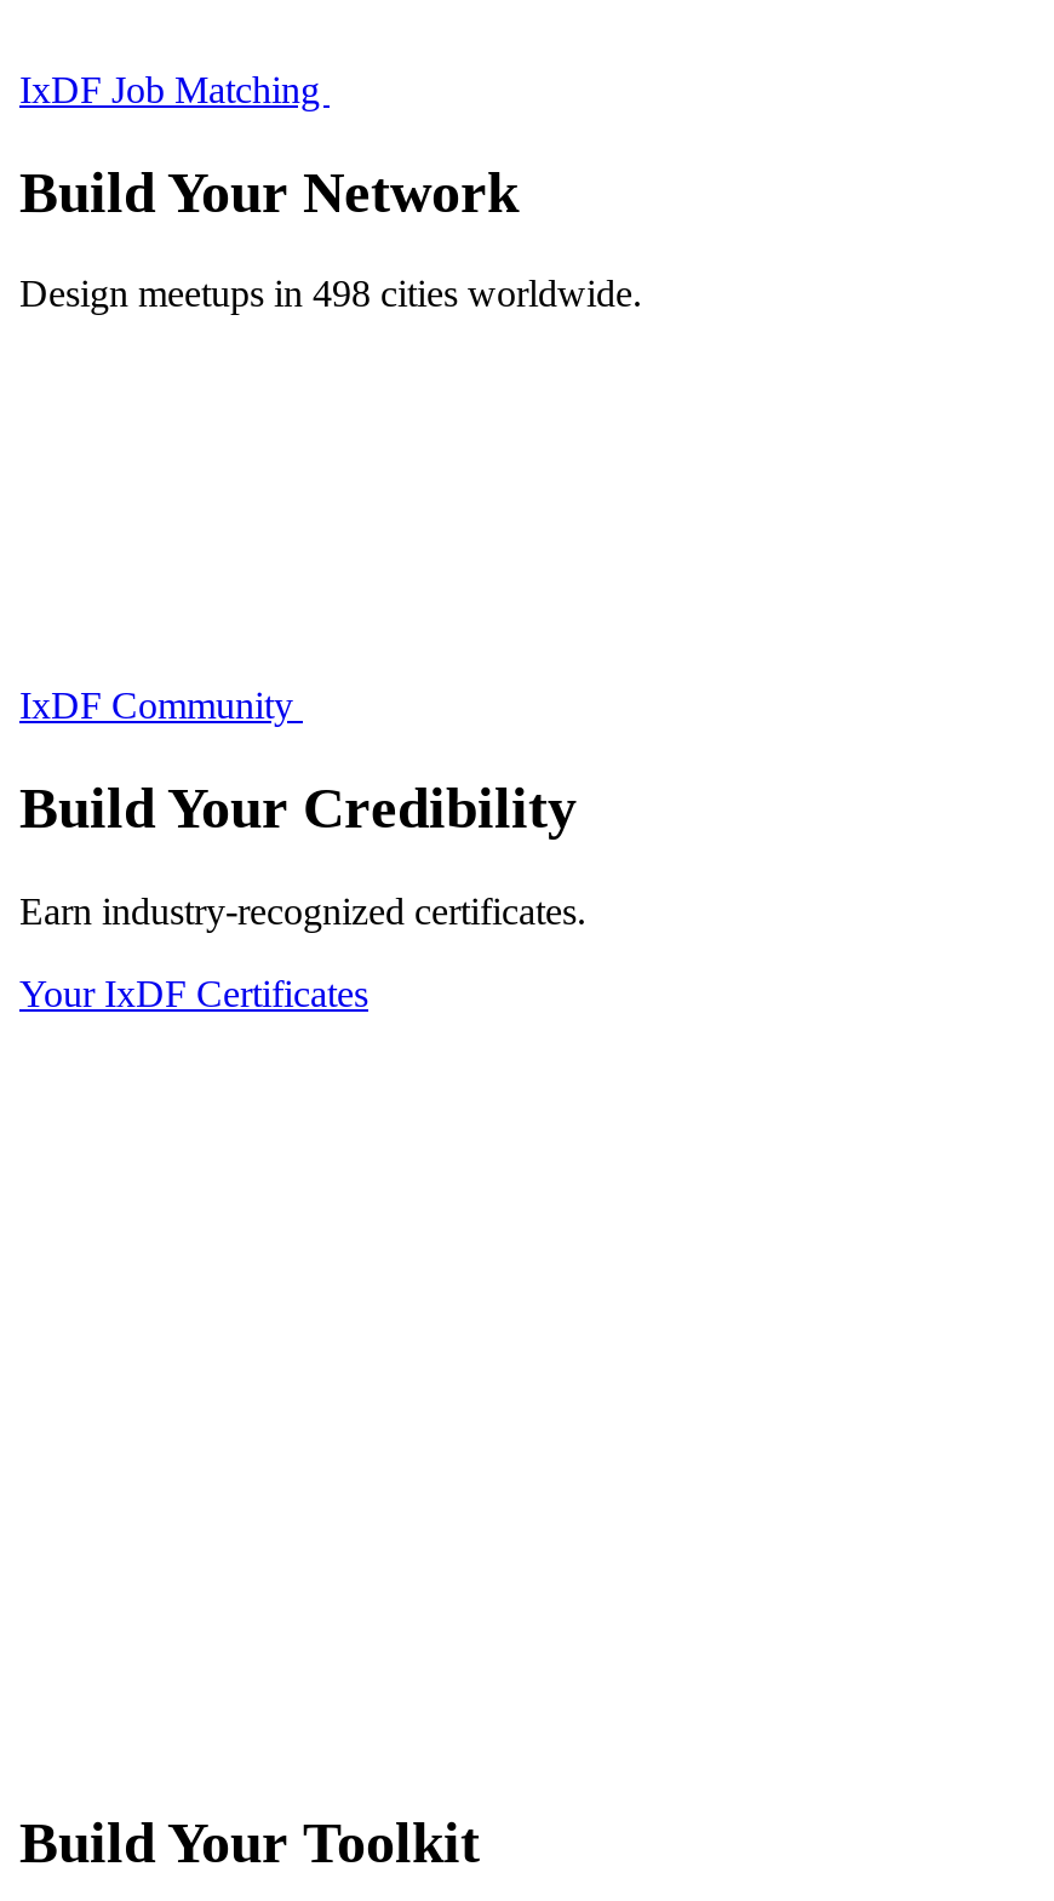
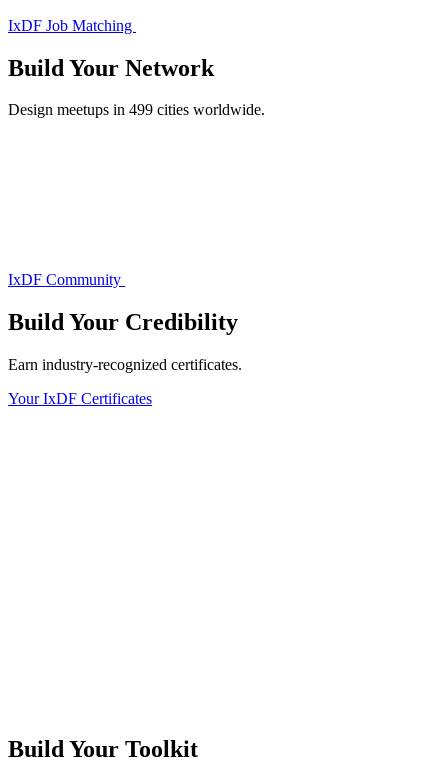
- Design meetups in 498 cities worldwide.
+ Design meetups in 499 cities worldwide.
